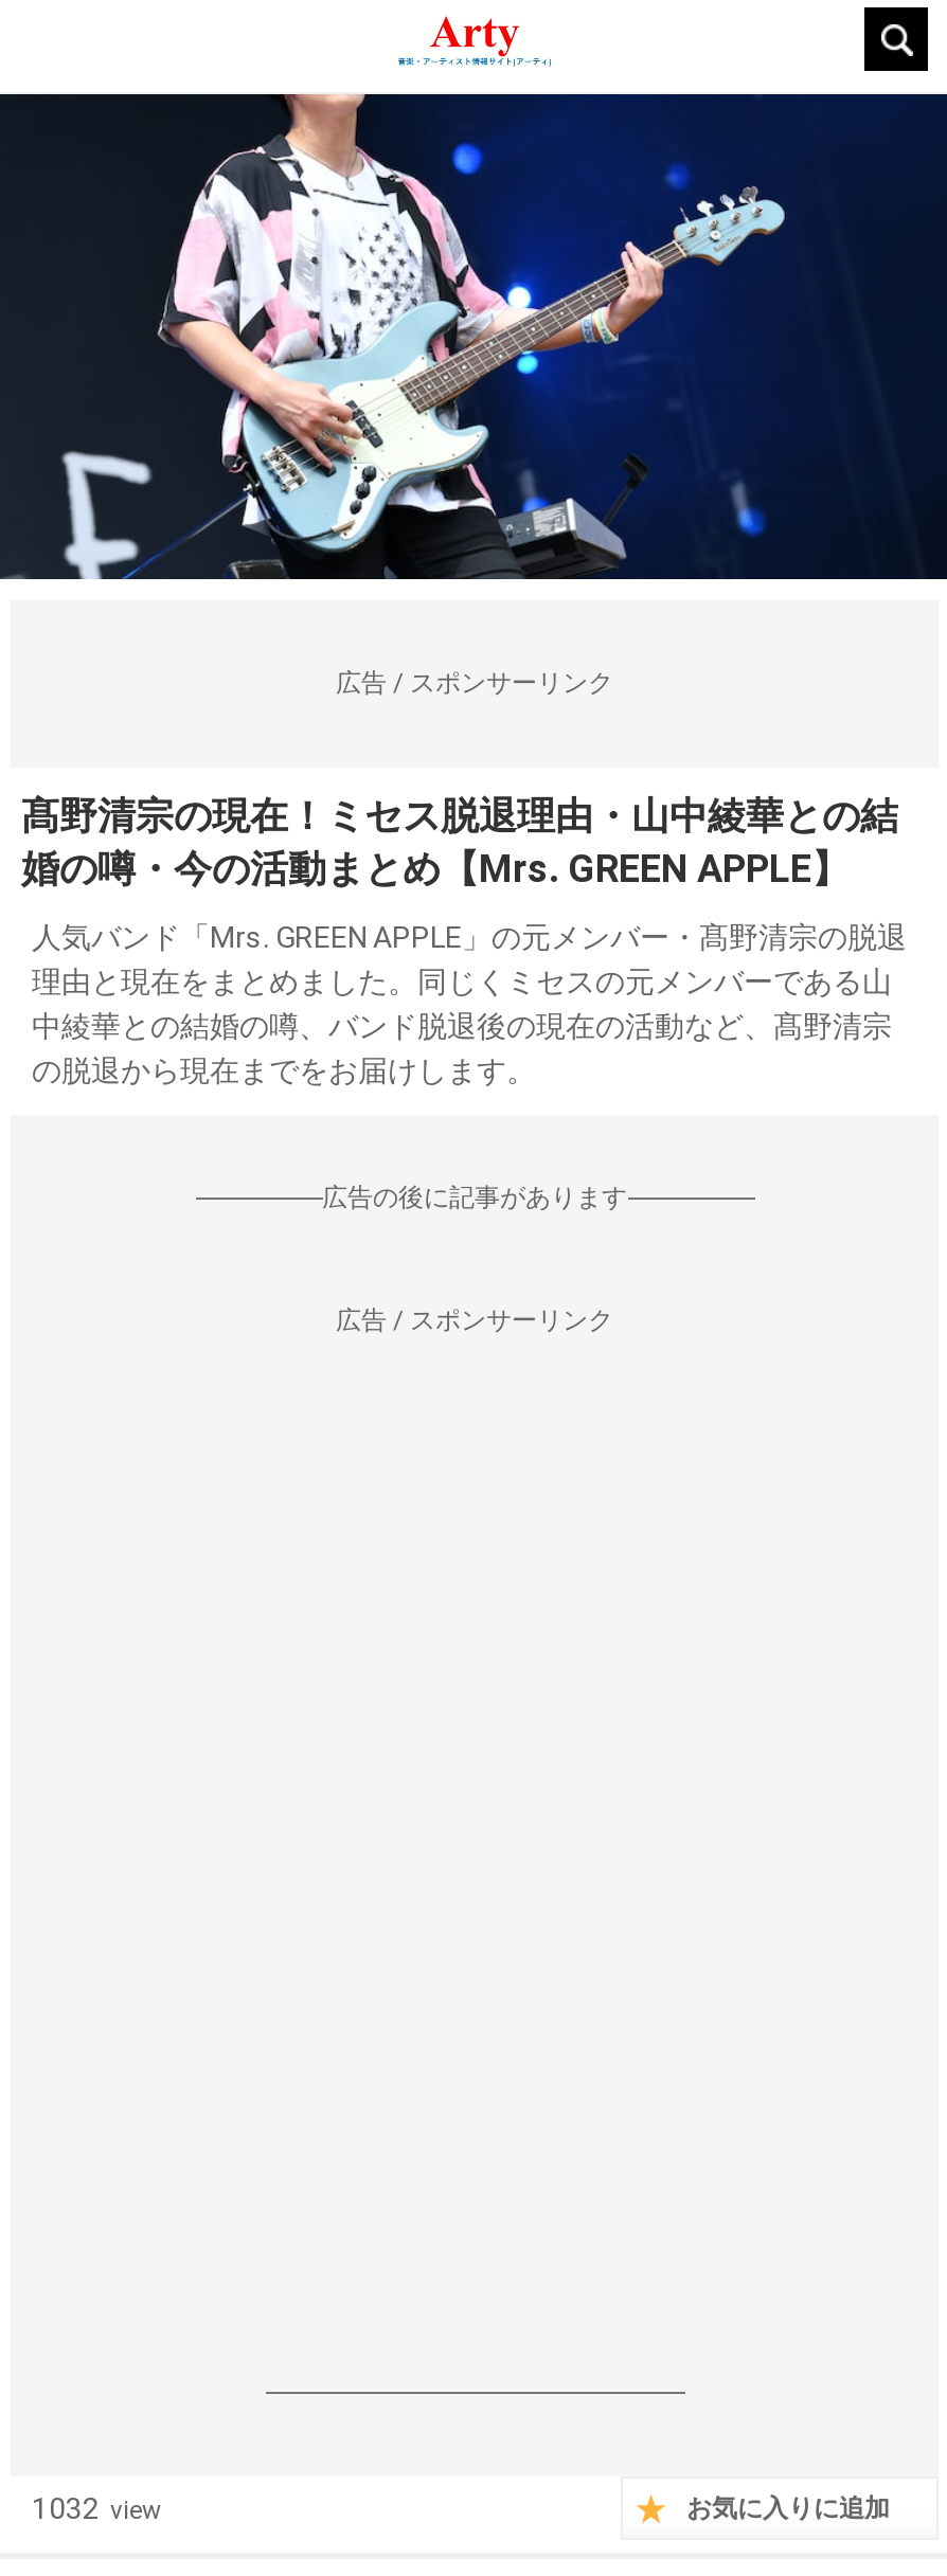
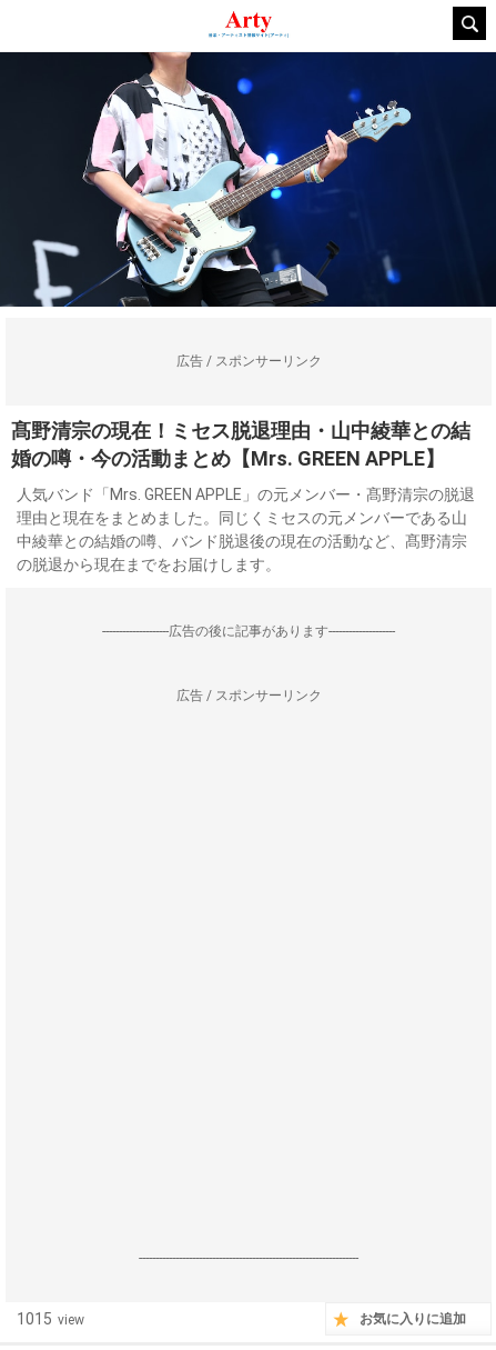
- 1032 view
+ 1015 view
